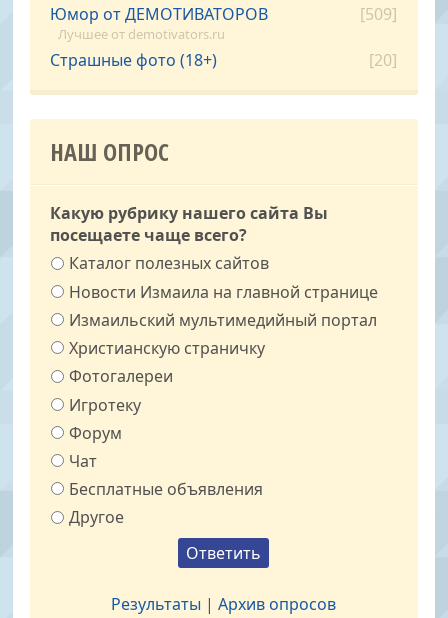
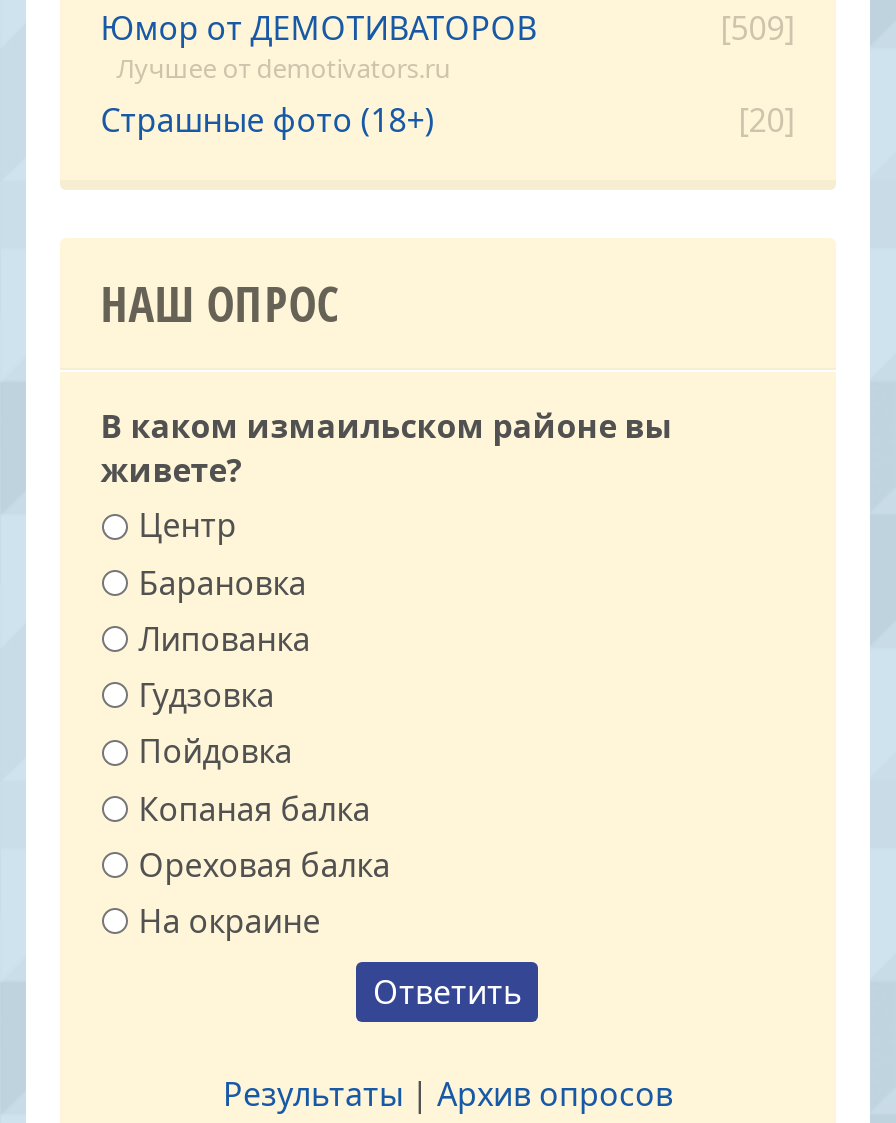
- Какую рубрику нашего сайта Вы
- посещаете чаще всего?
- Каталог полезных сайтов
- Новости Измаила на главной странице
- Измаильский мультимедийный портал
- Христианскую страничку
- Фотогалереи
- Игротеку
- Форум
- Чат
- Бесплатные объявления
- Другое
+ В каком измаильском районе вы
+ живете?
+ Центр
+ Барановка
+ Липованка
+ Гудзовка
+ Пойдовка
+ Копаная балка
+ Ореховая балка
+ На окраине
